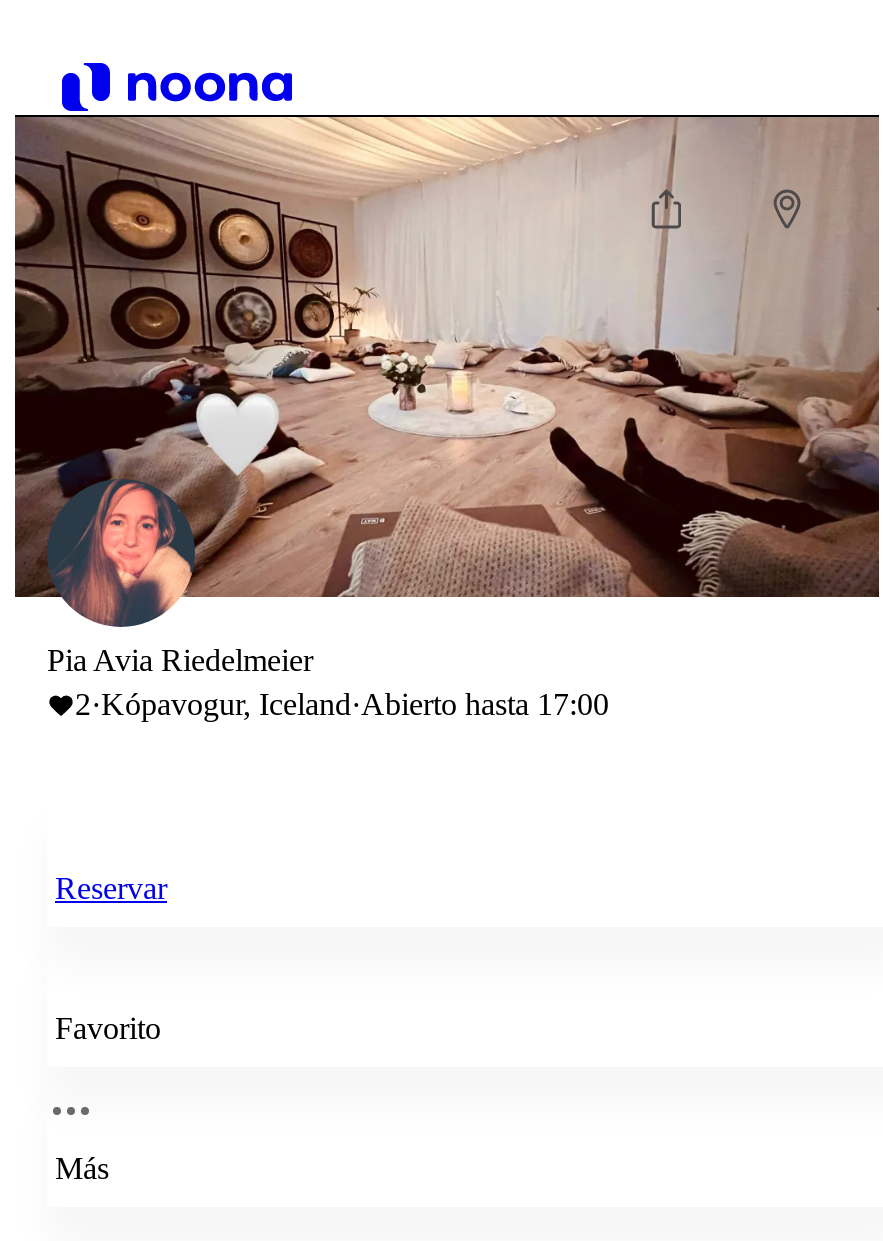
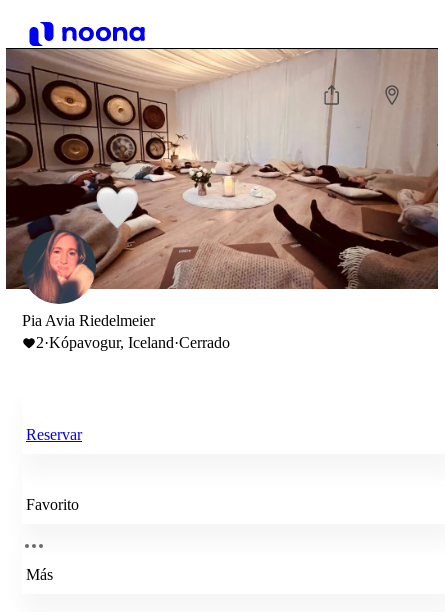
- 2·Kópavogur, Iceland · Abierto hasta 17:00
+ 2·Kópavogur, Iceland · Cerrado
